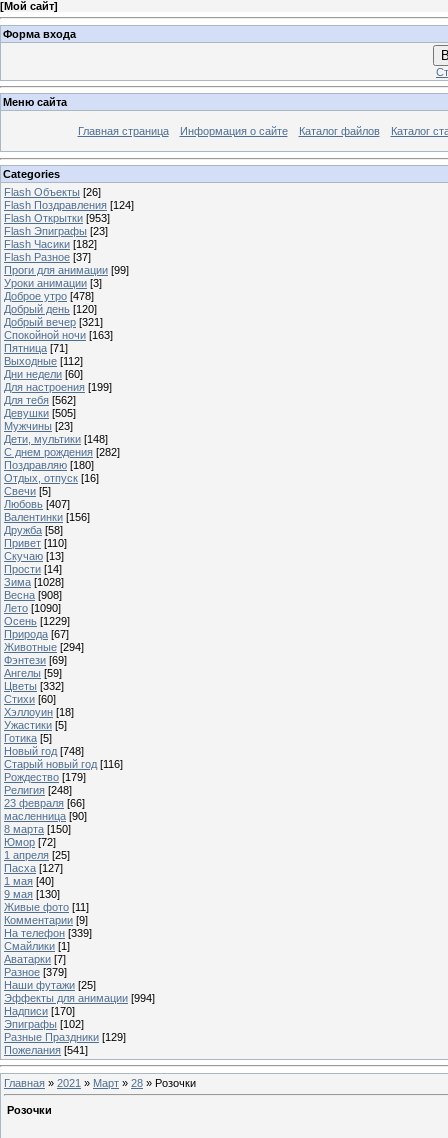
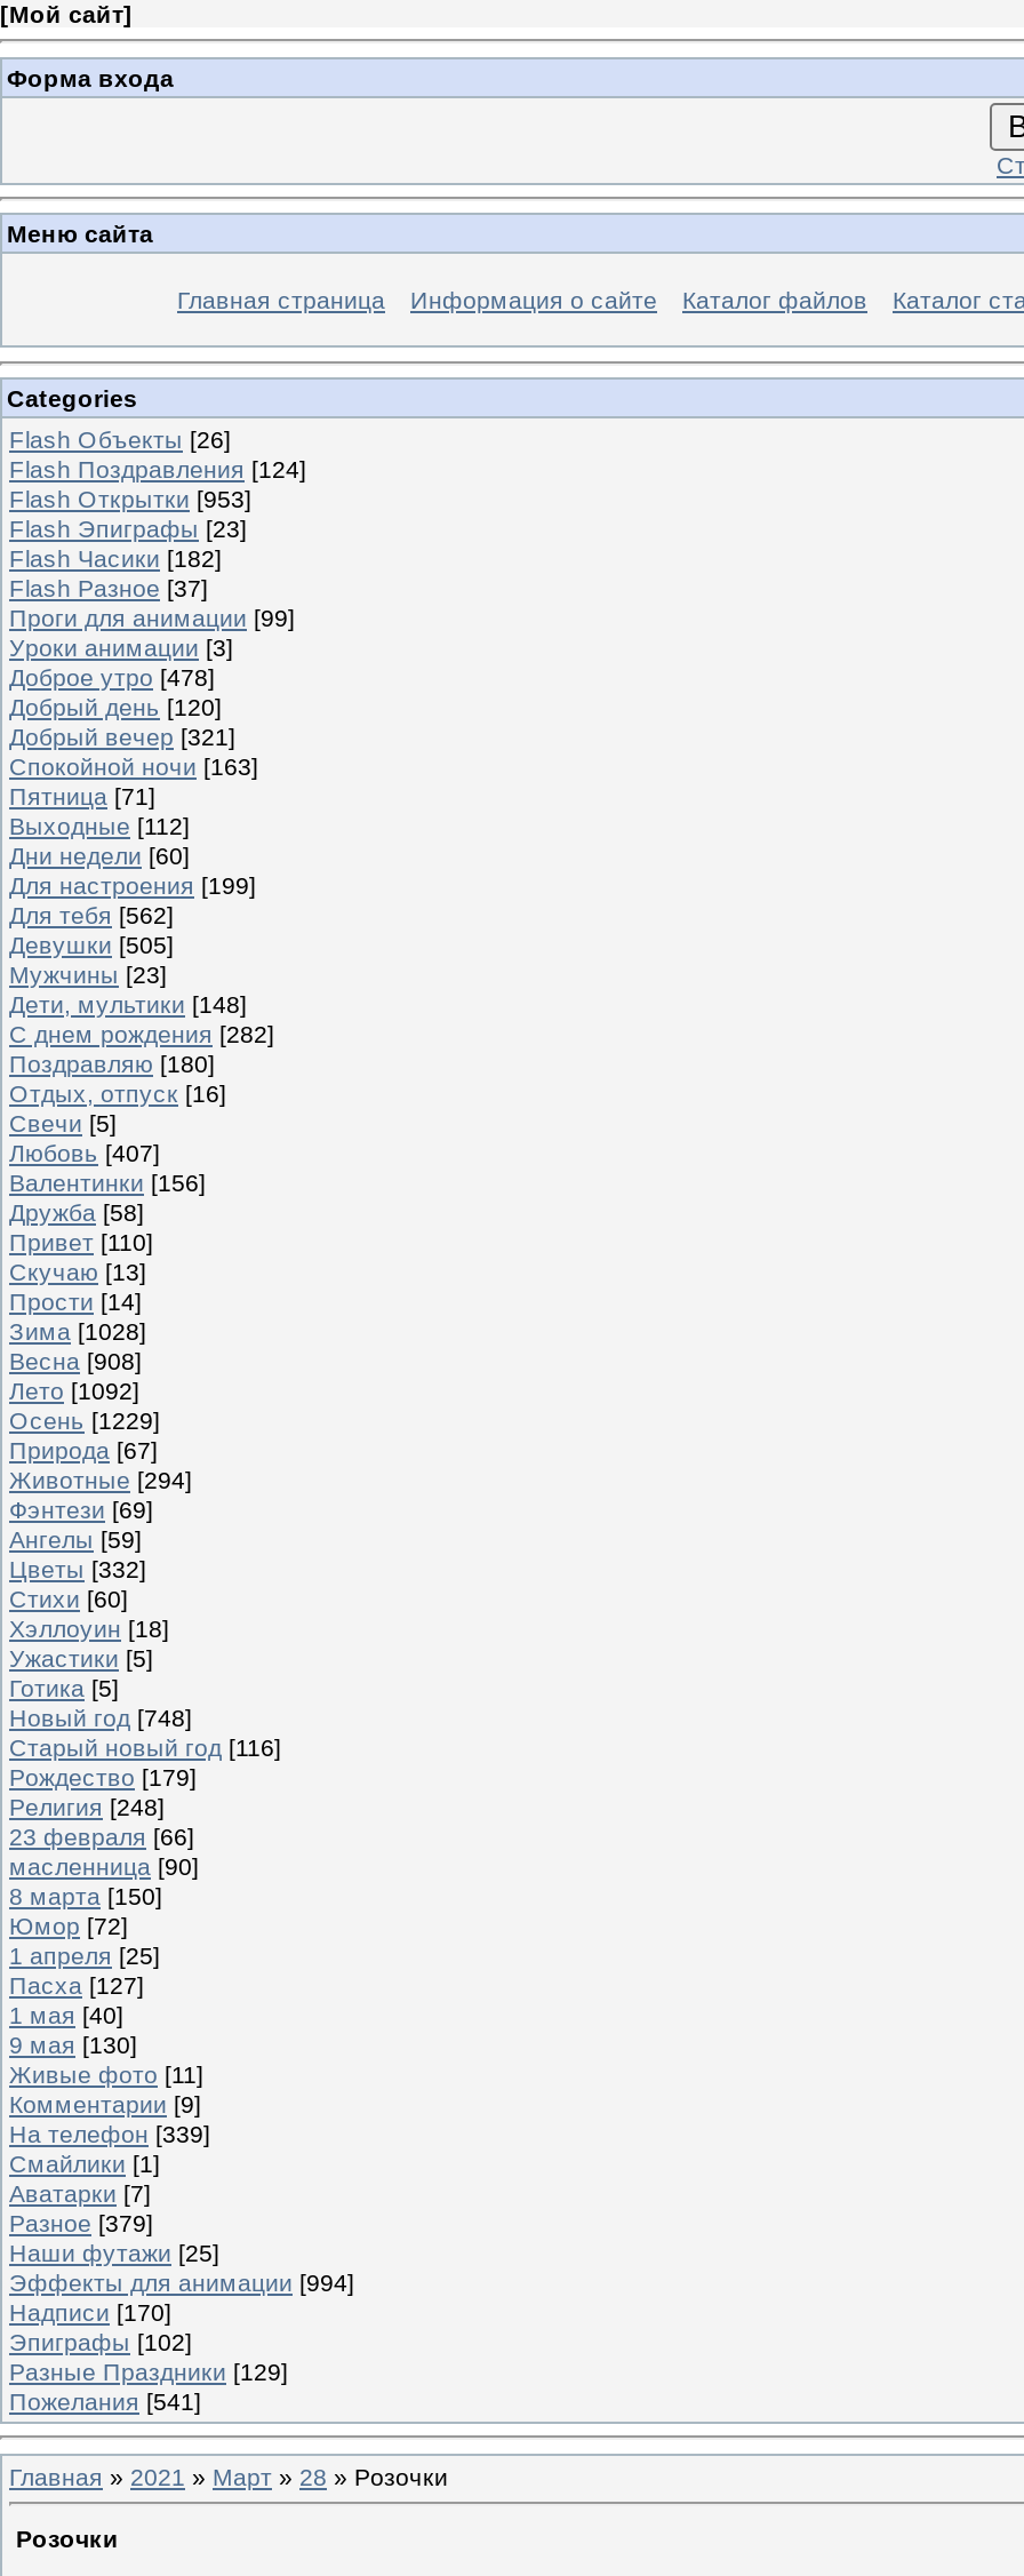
- Лето [1090]
+ Лето [1092]
